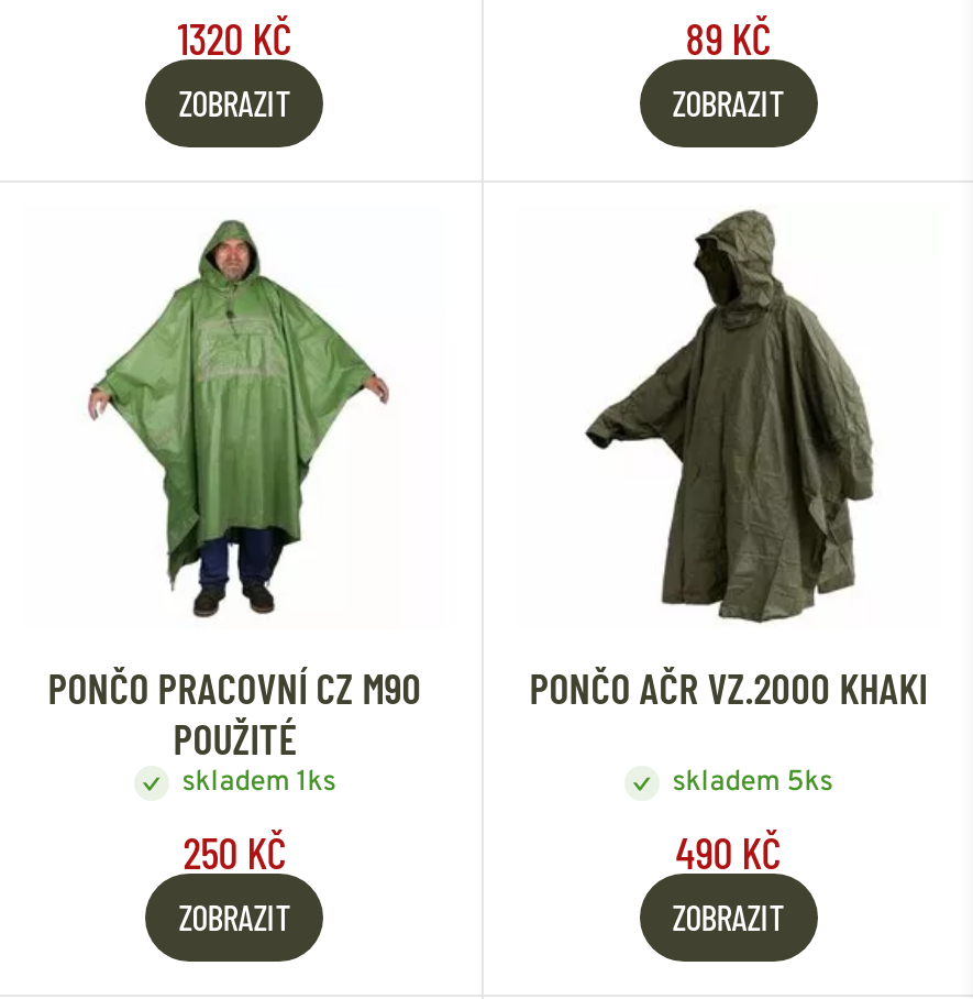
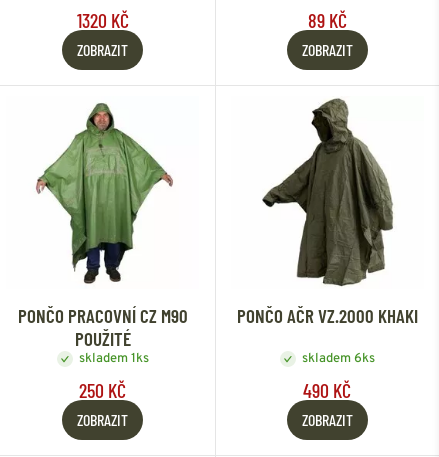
- skladem 5ks
+ skladem 6ks
